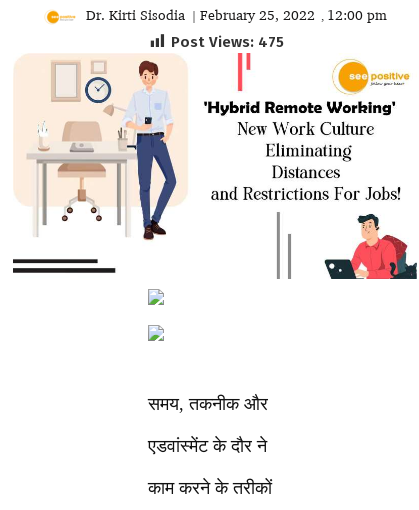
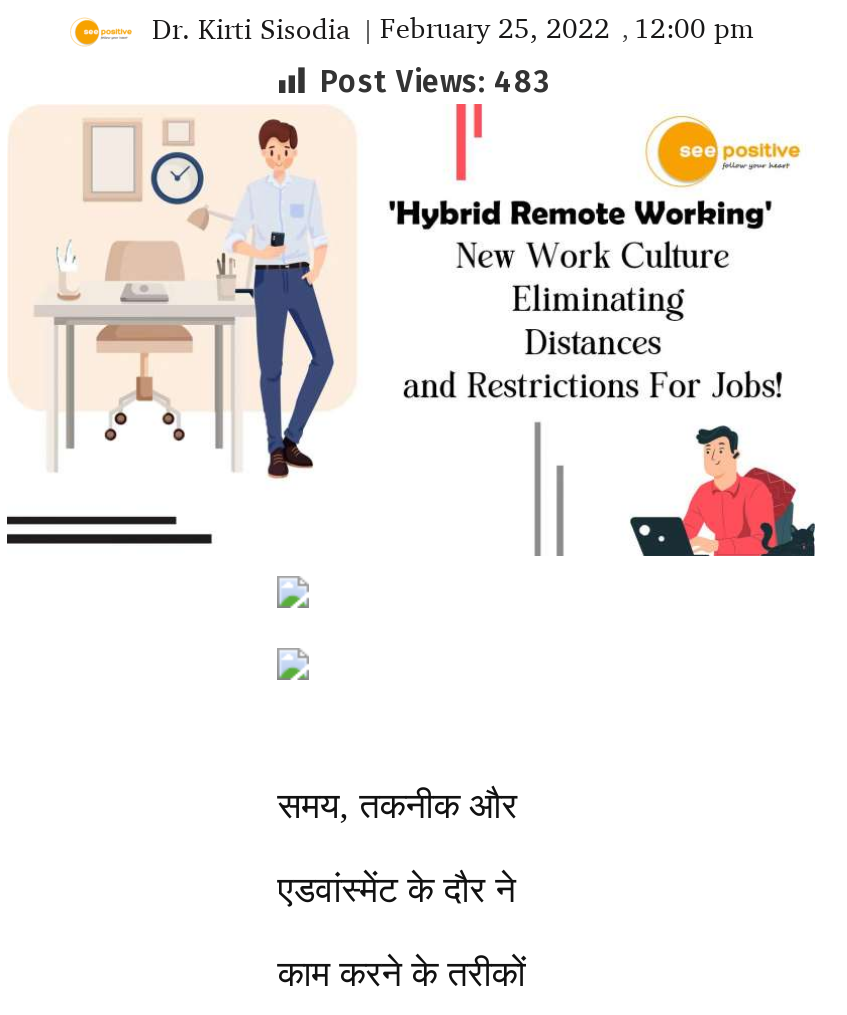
- Post Views: 475
+ Post Views: 483
